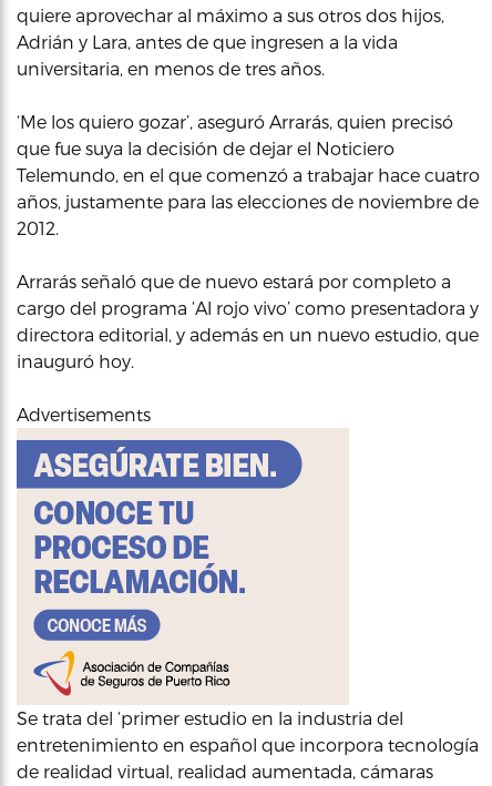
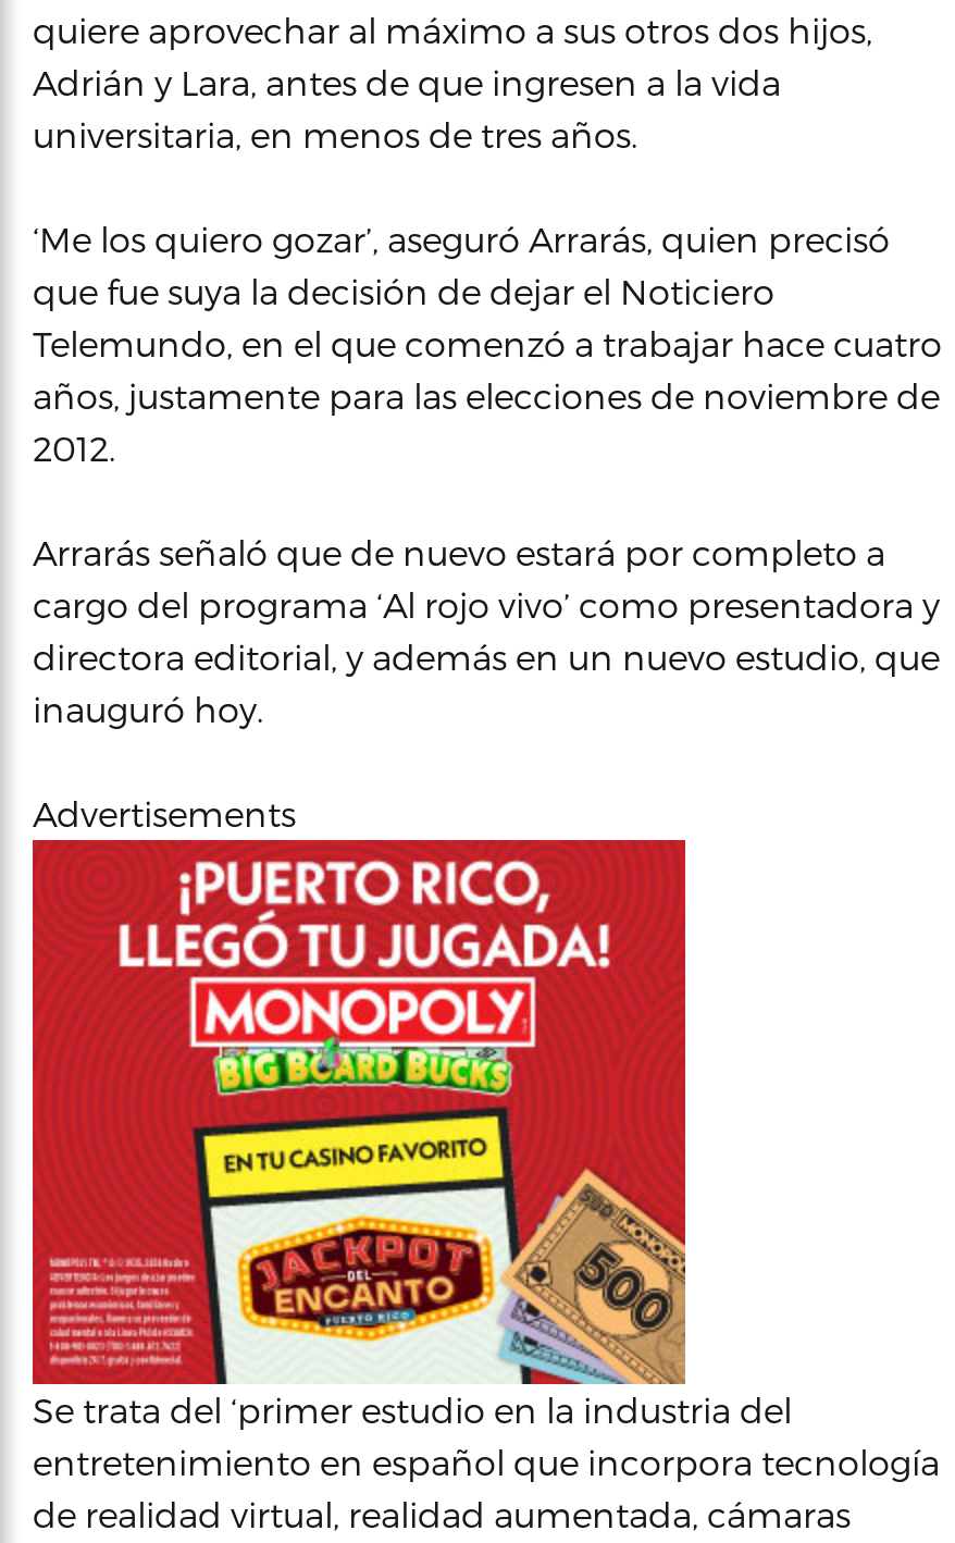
- [image]
+ [image]
